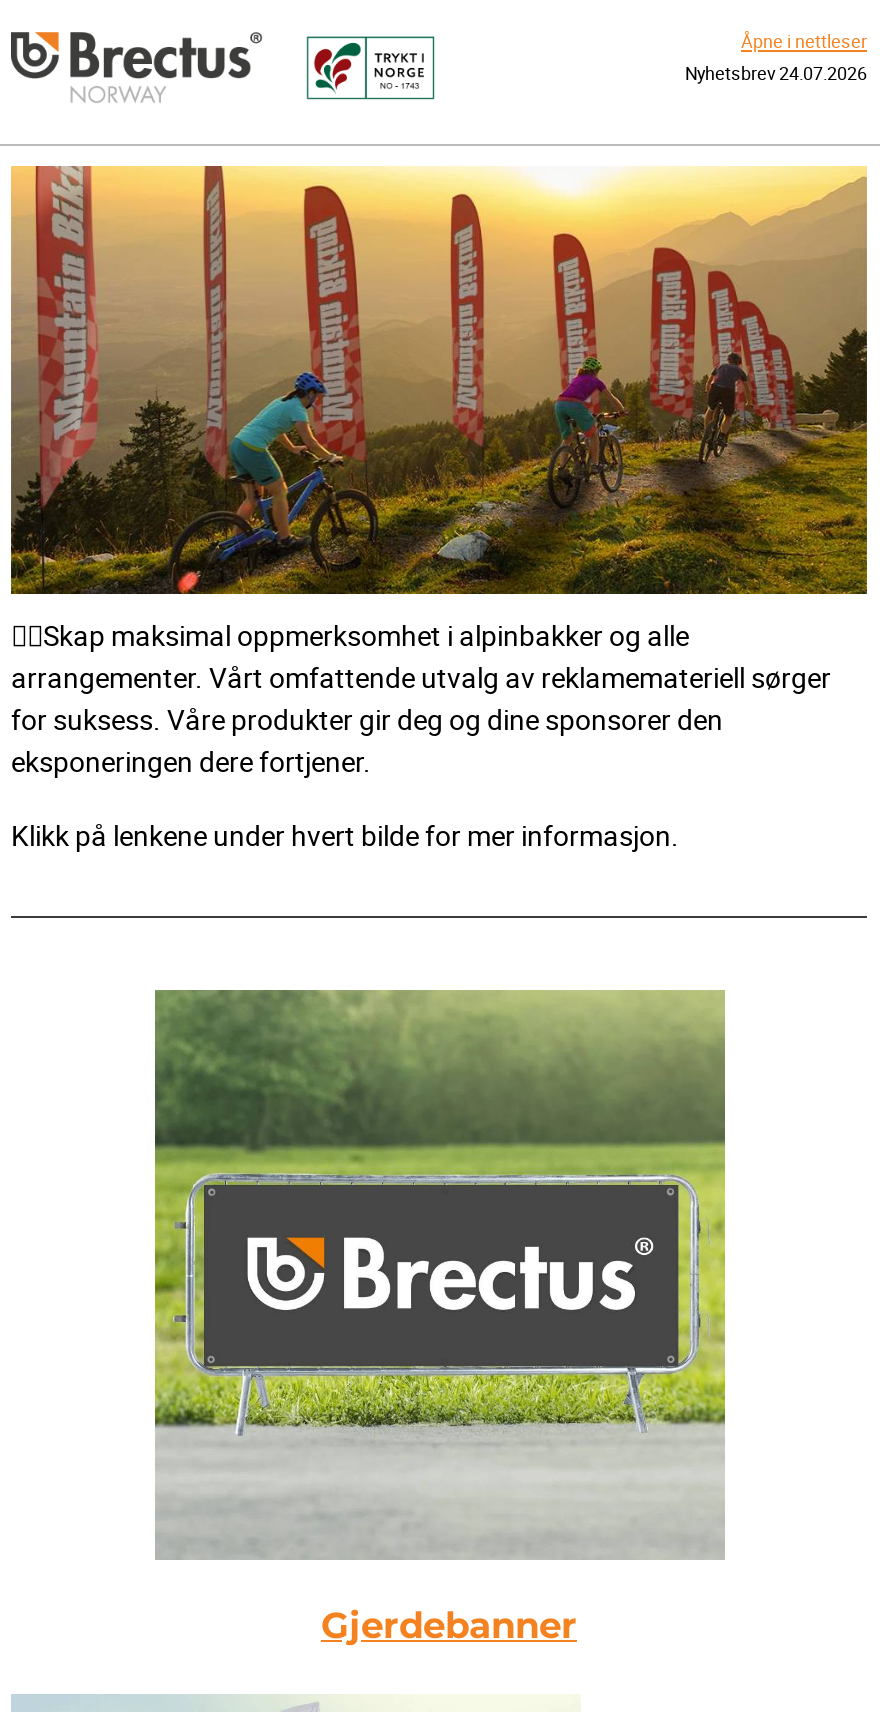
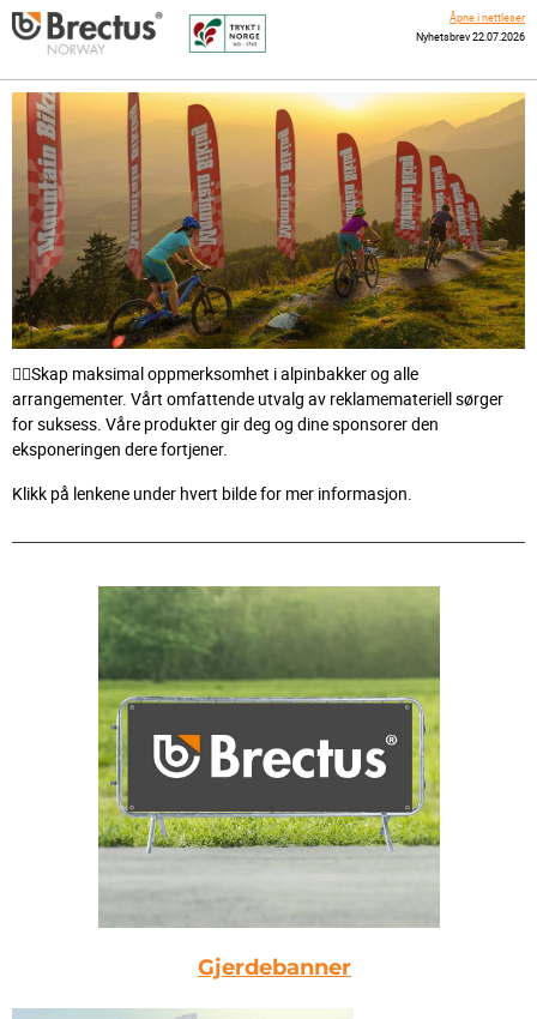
- Nyhetsbrev 24.07.2026
+ Nyhetsbrev 22.07.2026
